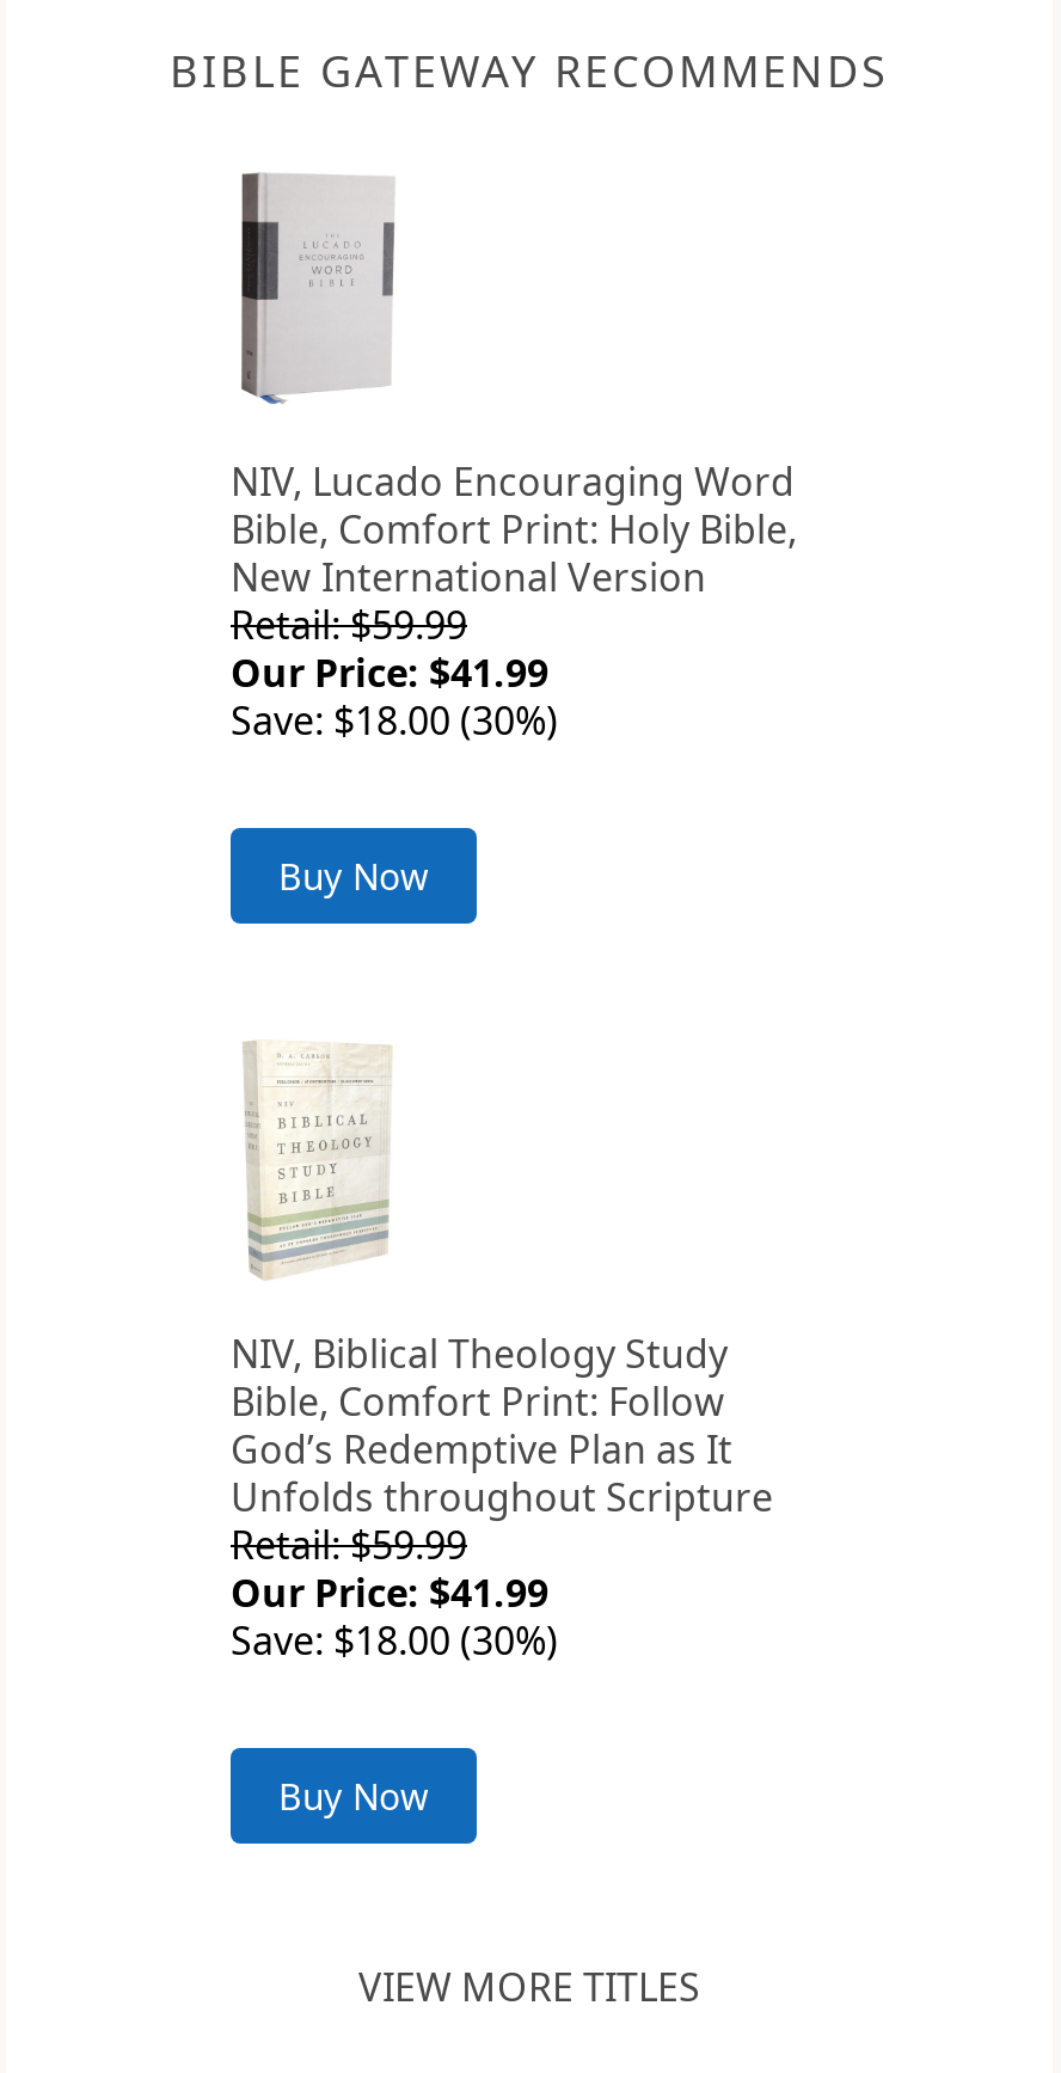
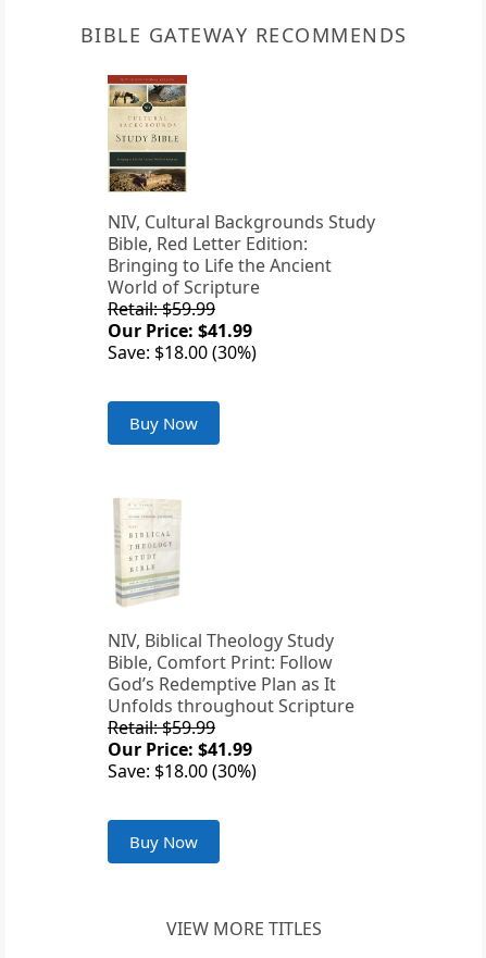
- [image]
- NIV, Lucado Encouraging Word
- Bible, Comfort Print: Holy Bible,
- New International Version
+ [image]
+ NIV, Cultural Backgrounds Study
+ Bible, Red Letter Edition:
+ Bringing to Life the Ancient
+ World of Scripture
